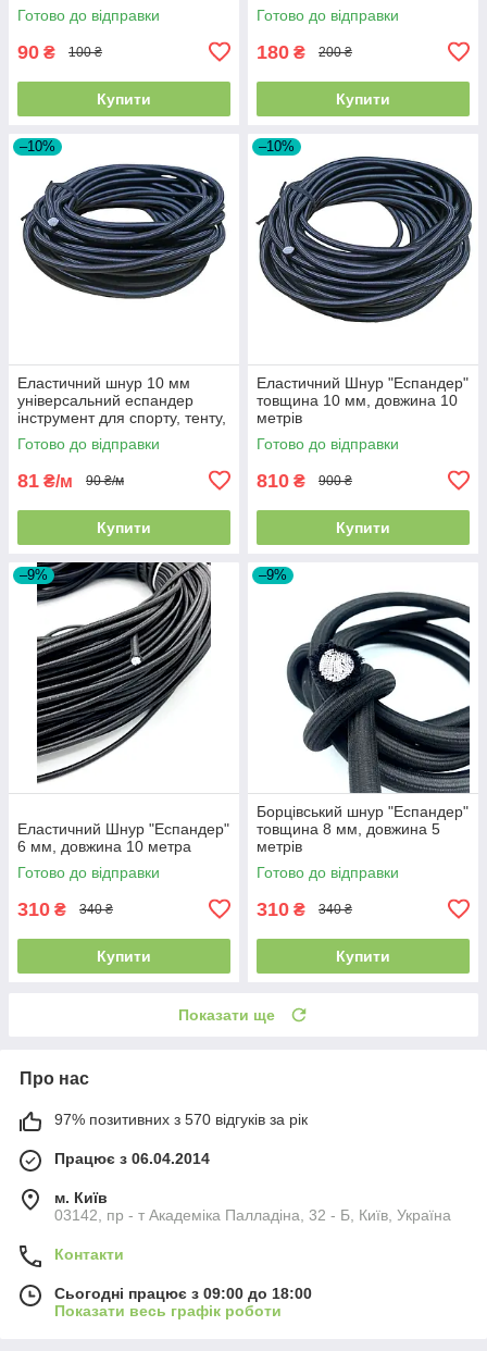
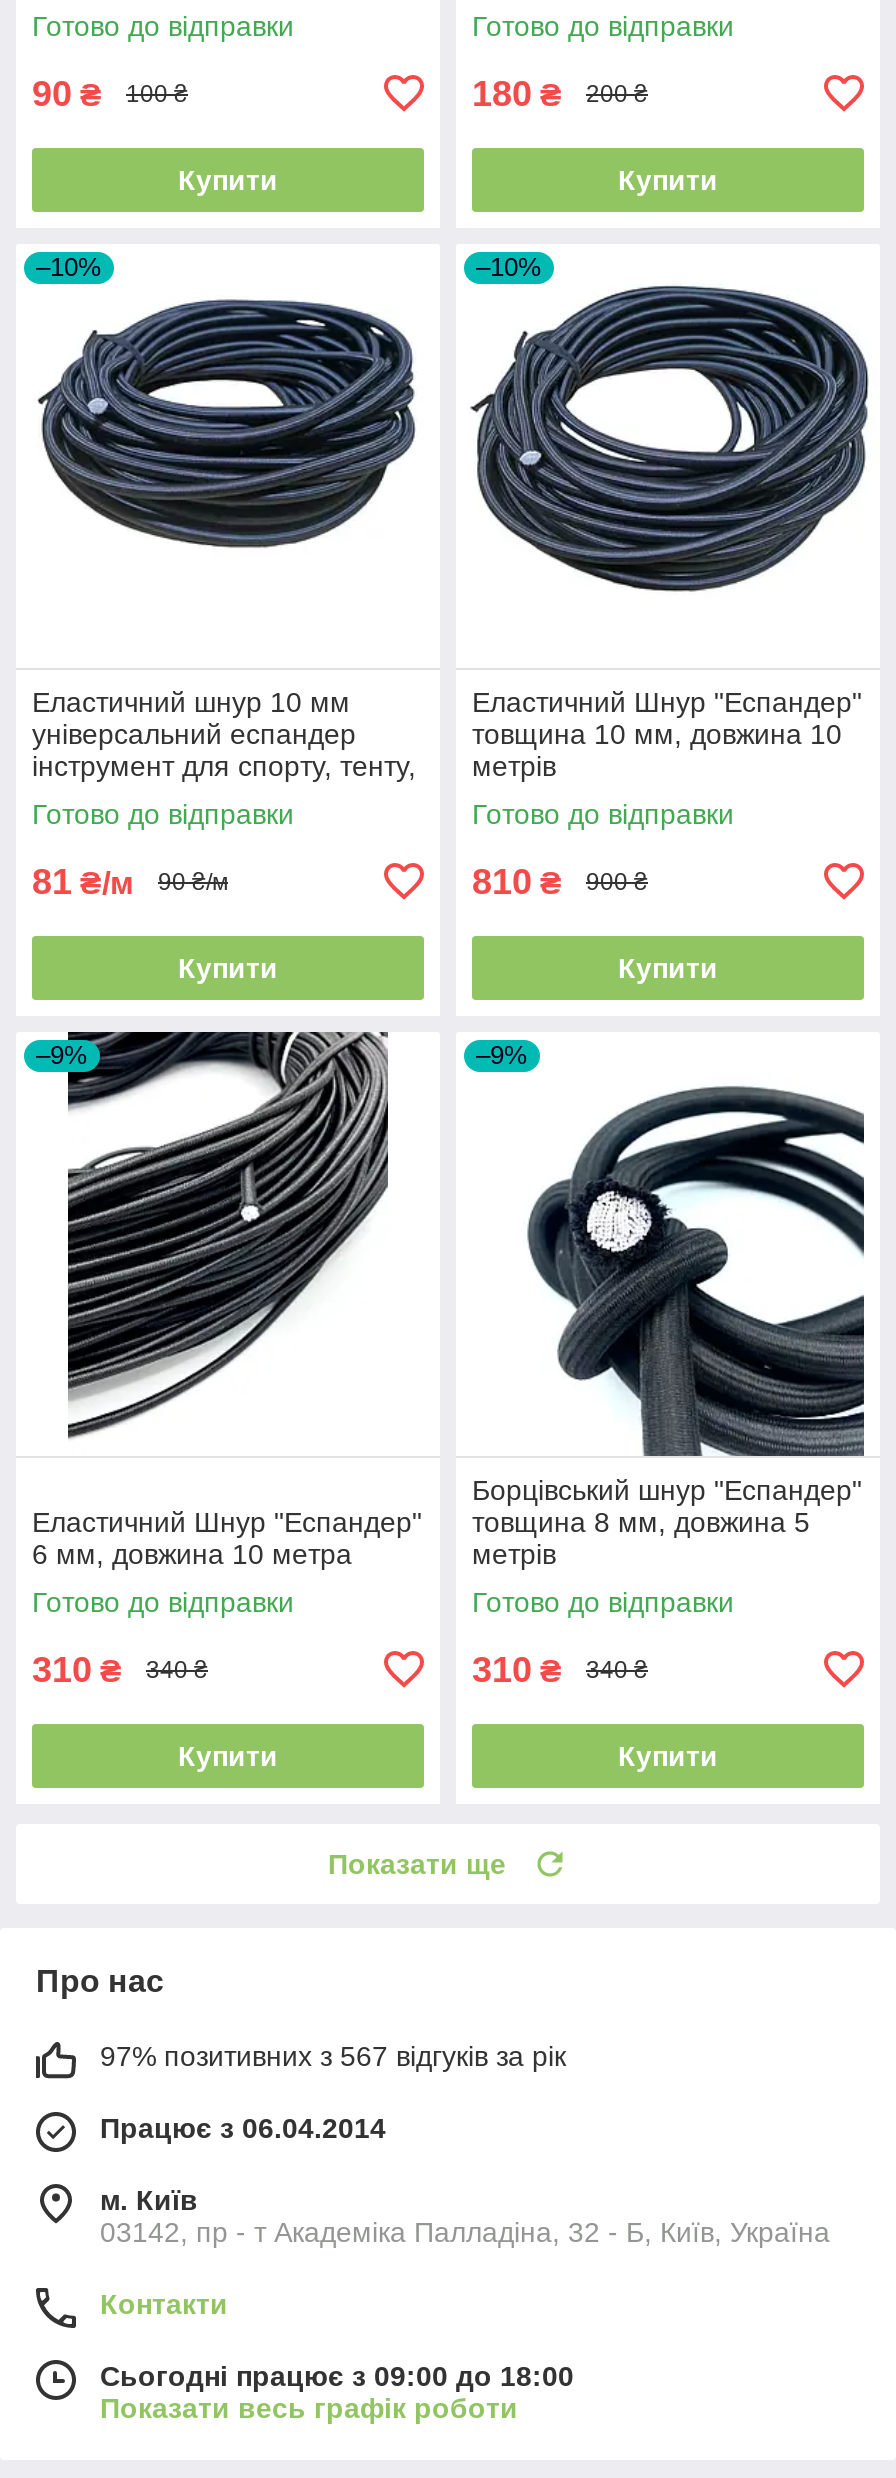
- 97% позитивних з 570 відгуків за рік
+ 97% позитивних з 567 відгуків за рік
